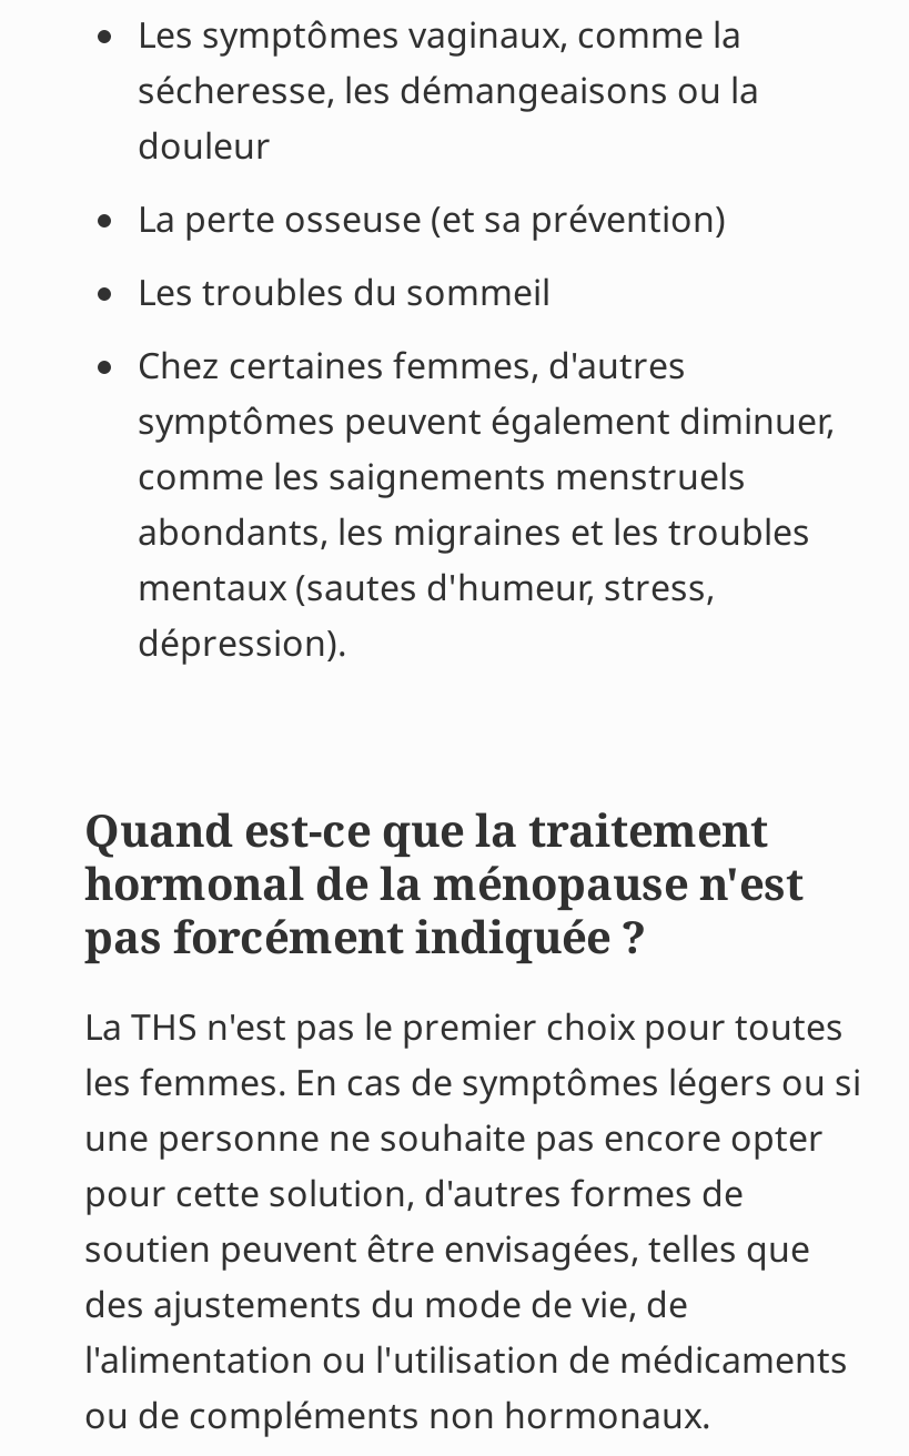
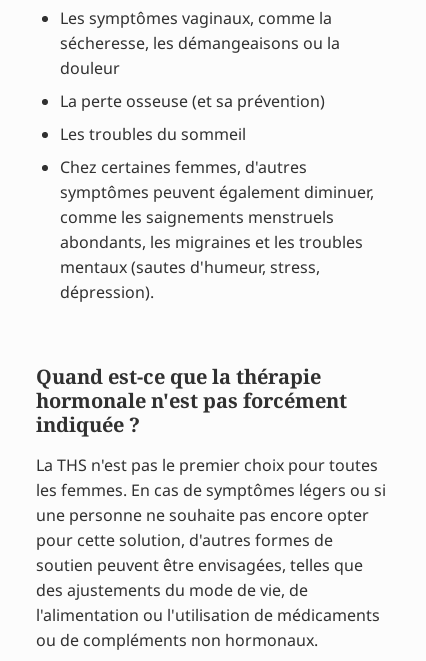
- Quand est-ce que la traitement
- hormonal de la ménopause n'est
- pas forcément indiquée ?
+ Quand est-ce que la thérapie
+ hormonale n'est pas forcément
+ indiquée ?
